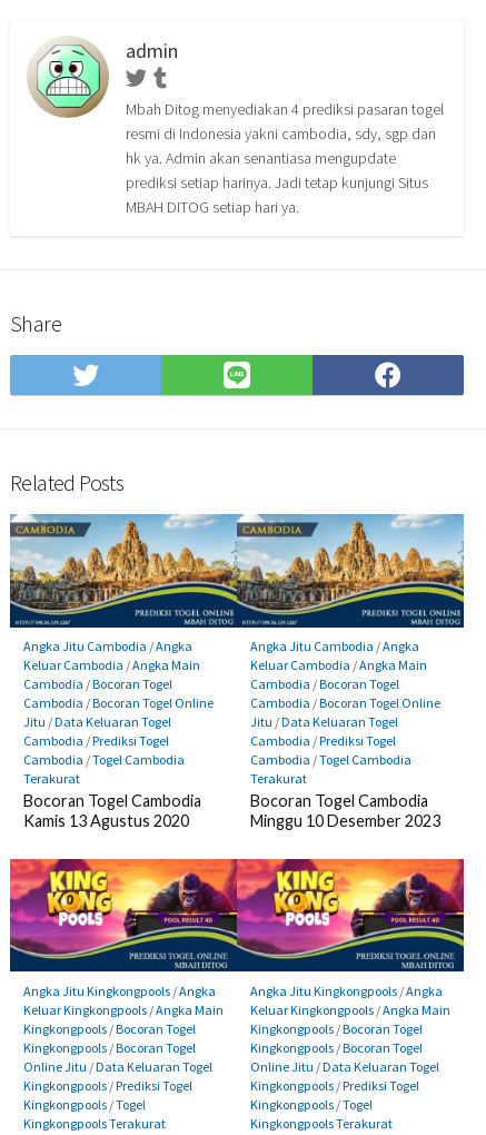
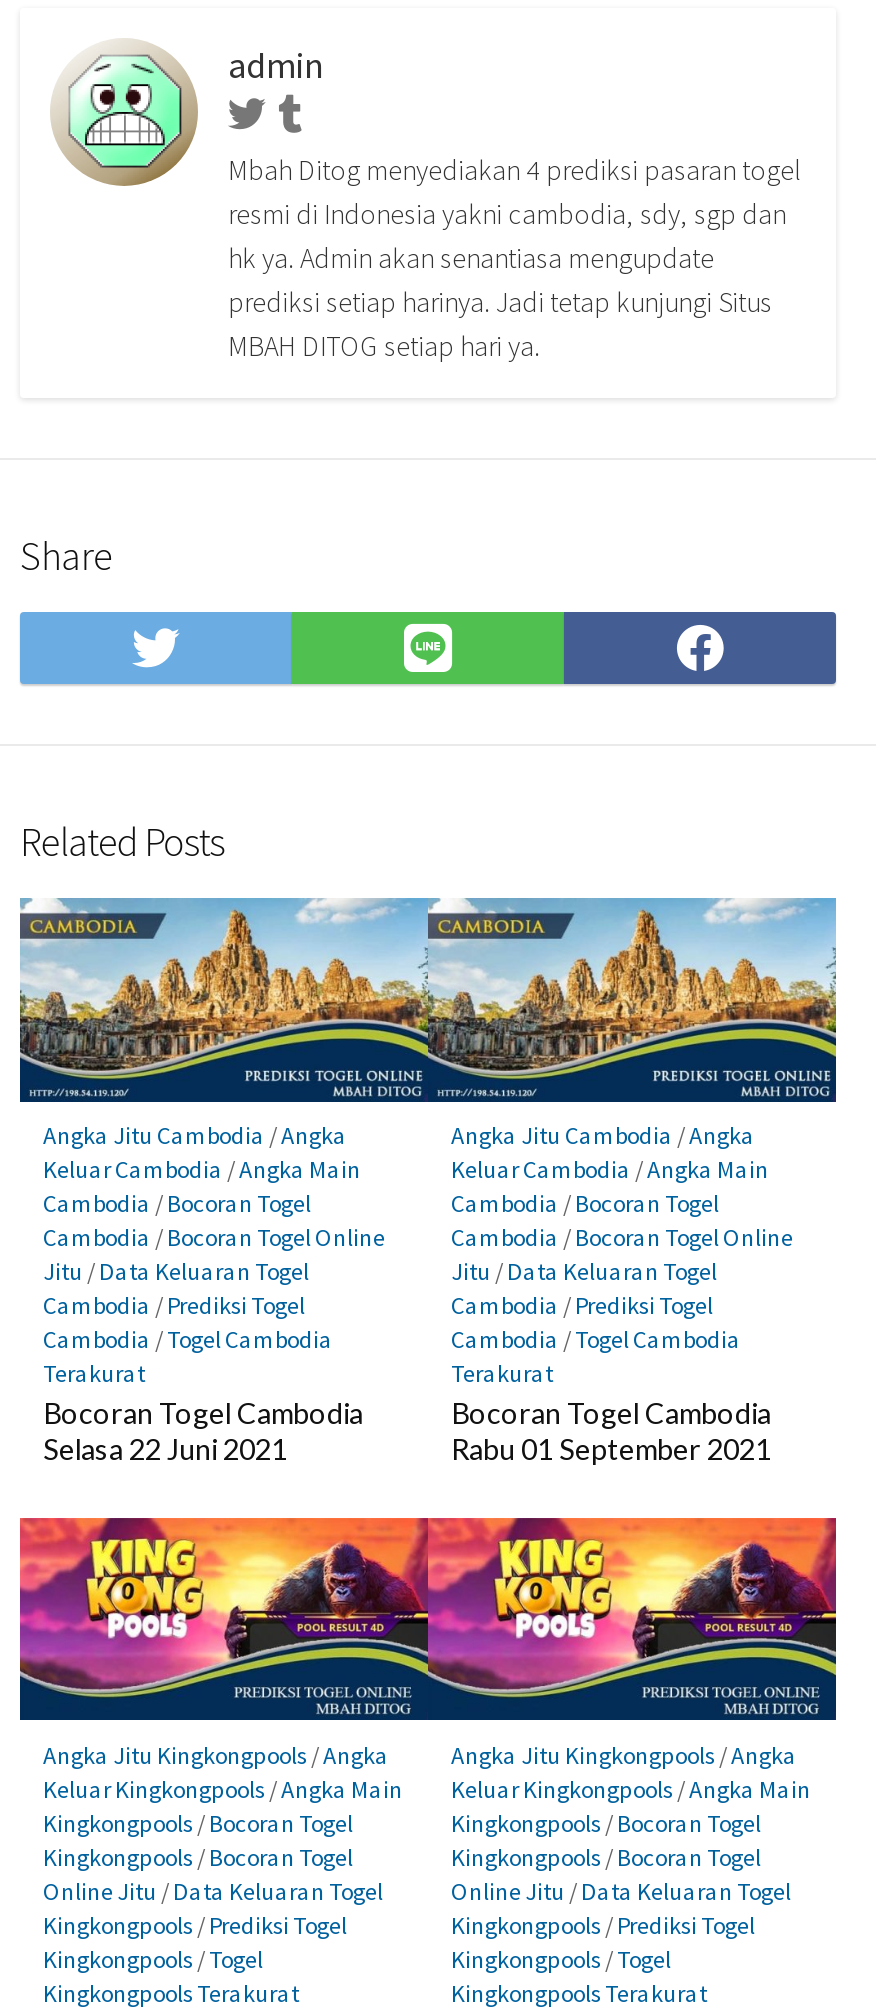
- Kamis 13 Agustus 2020
+ Selasa 22 Juni 2021

- Minggu 10 Desember 2023
+ Rabu 01 September 2021
